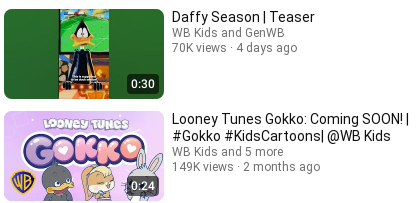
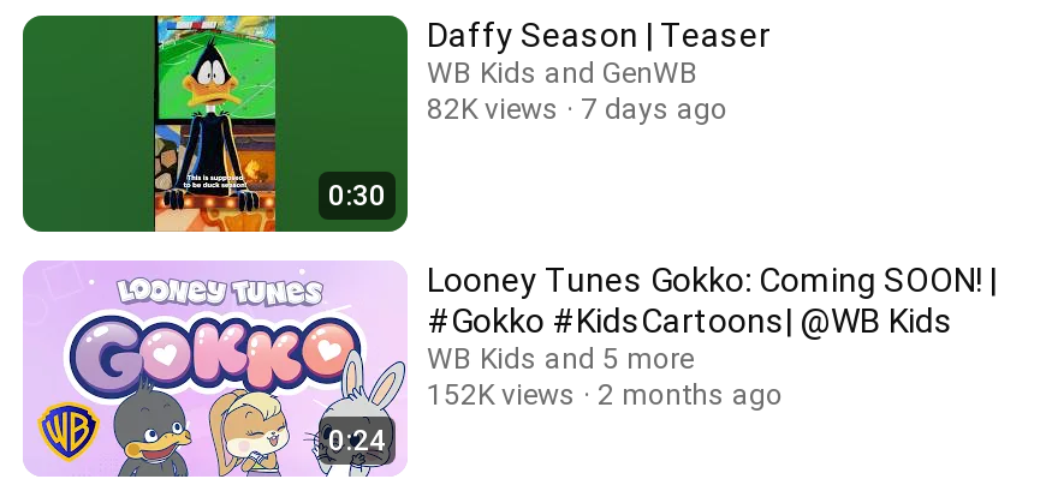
- 70K views
+ 82K views

- 4 days ago
+ 7 days ago

- 149K views 2 months ago
+ 152K views 2 months ago
